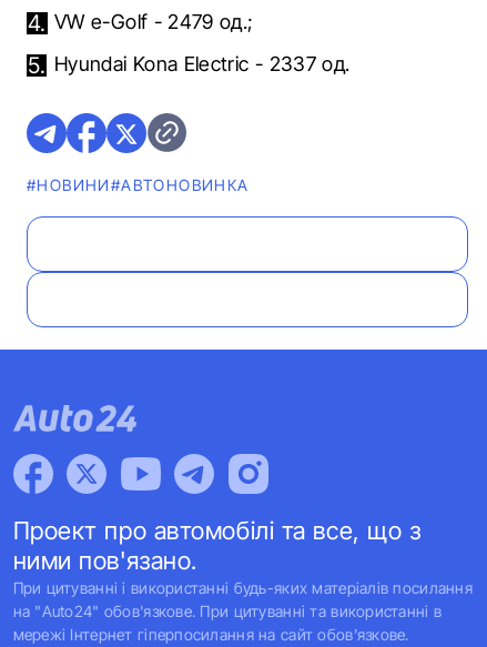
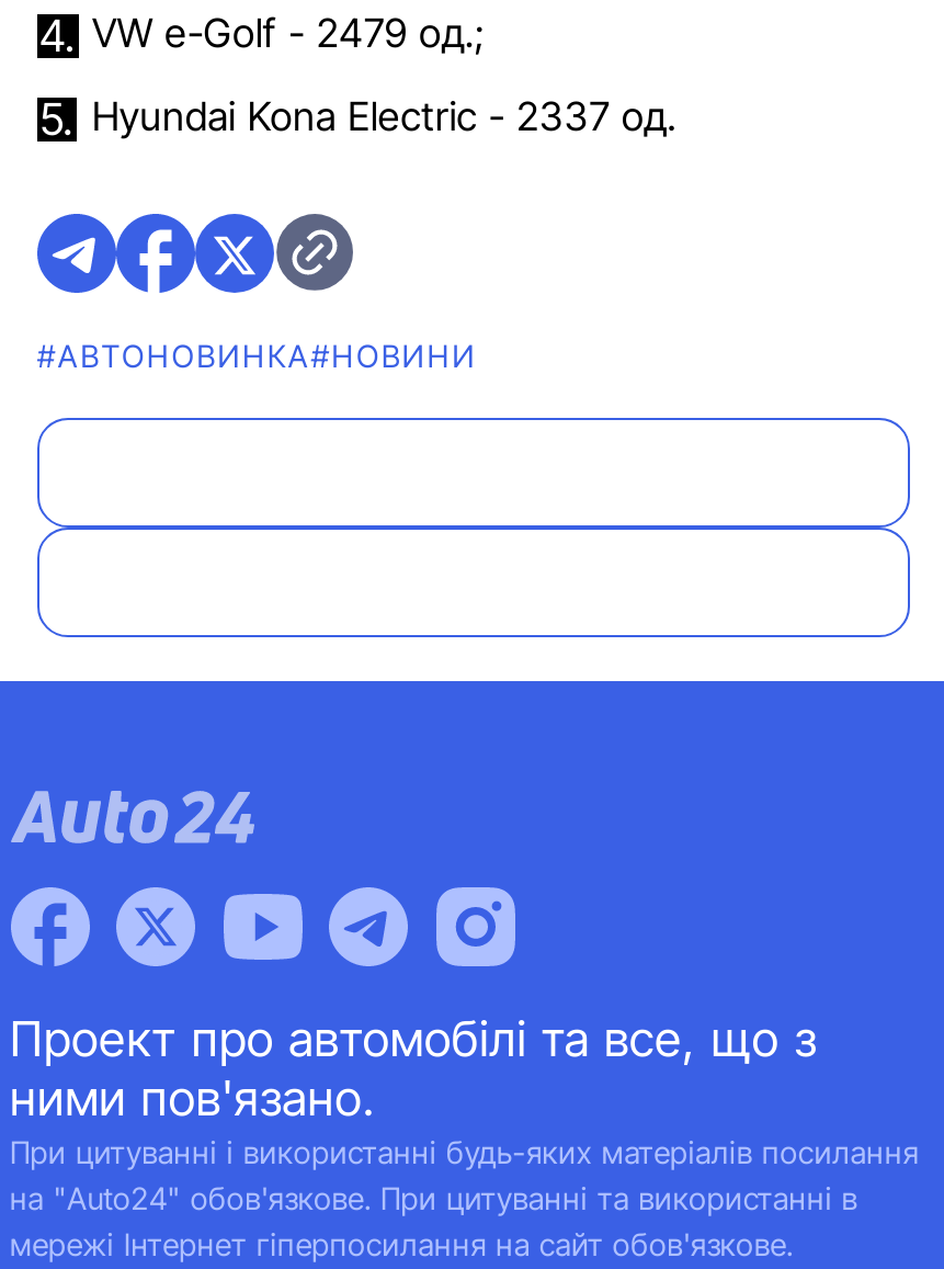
- #НОВИНИ#АВТОНОВИНКА
+ #АВТОНОВИНКА#НОВИНИ
